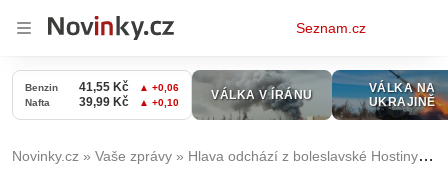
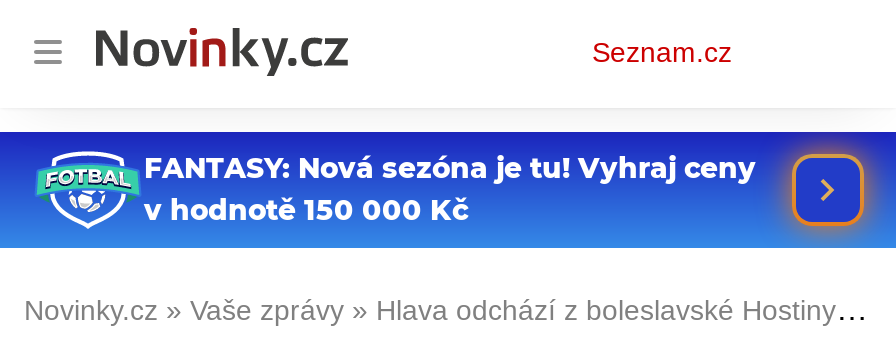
- [image]
+ [image]
